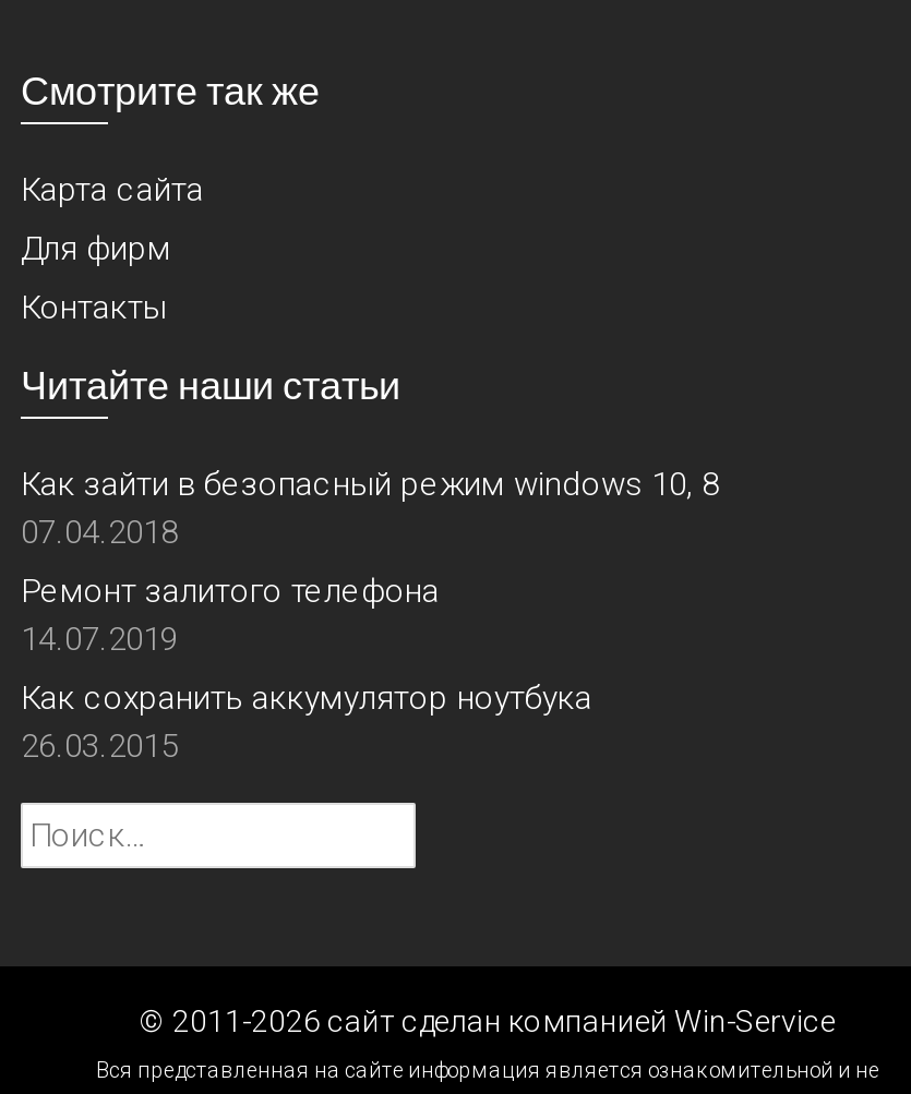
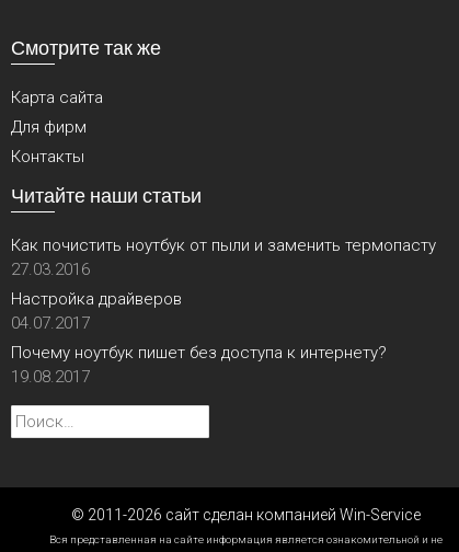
- Как зайти в безопасный режим windows 10, 8
- 07.04.2018
+ Как почистить ноутбук от пыли и заменить термопасту
+ 27.03.2016

- Ремонт залитого телефона
- 14.07.2019
+ Настройка драйверов
+ 04.07.2017

- Как сохранить аккумулятор ноутбука
- 26.03.2015
+ Почему ноутбук пишет без доступа к интернету?
+ 19.08.2017
